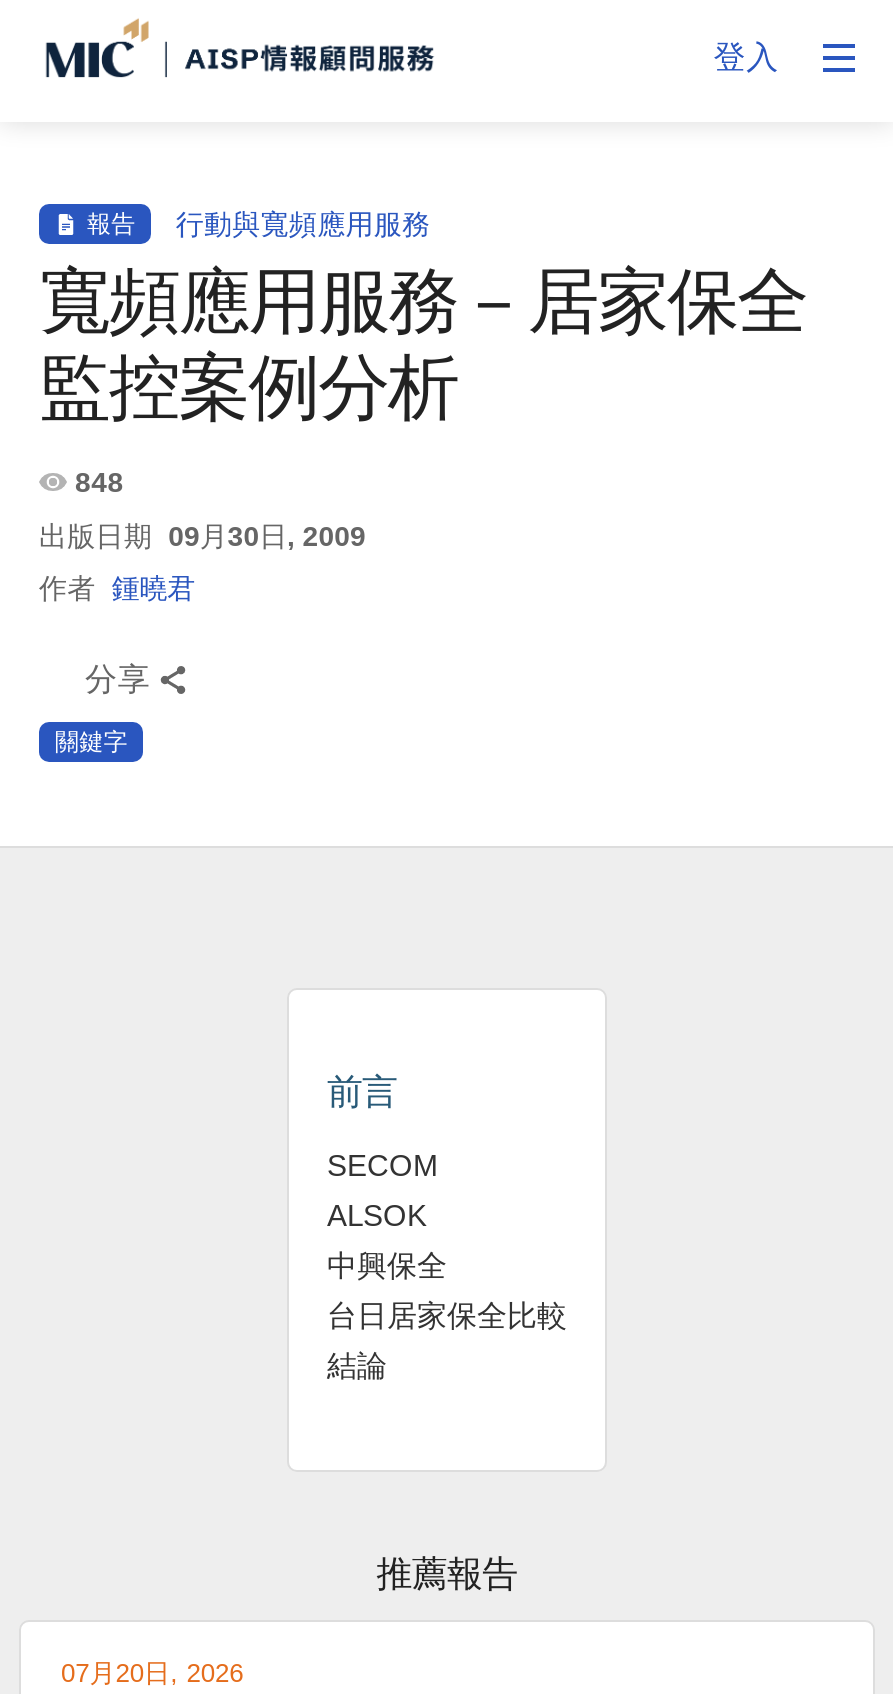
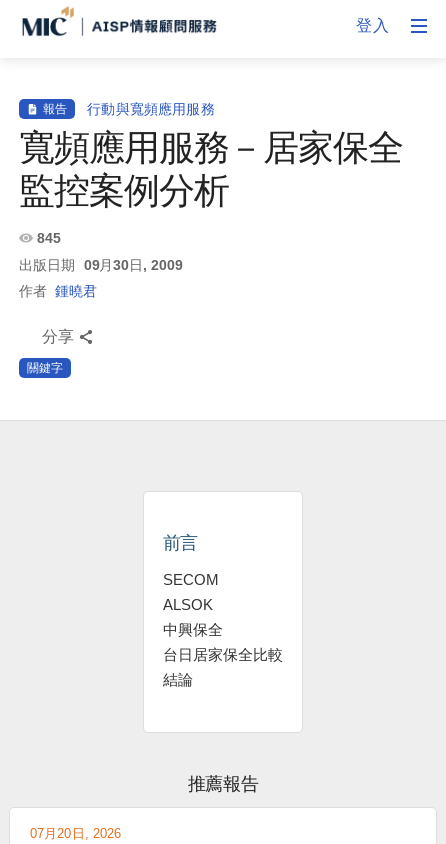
- 848
+ 845
